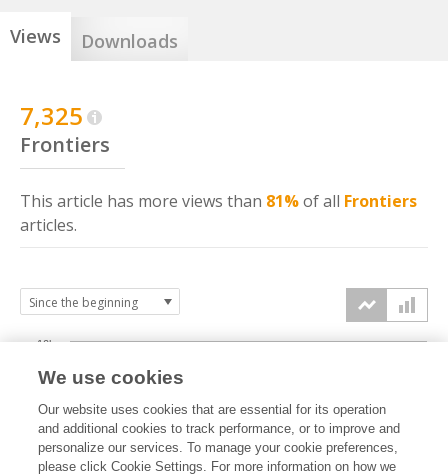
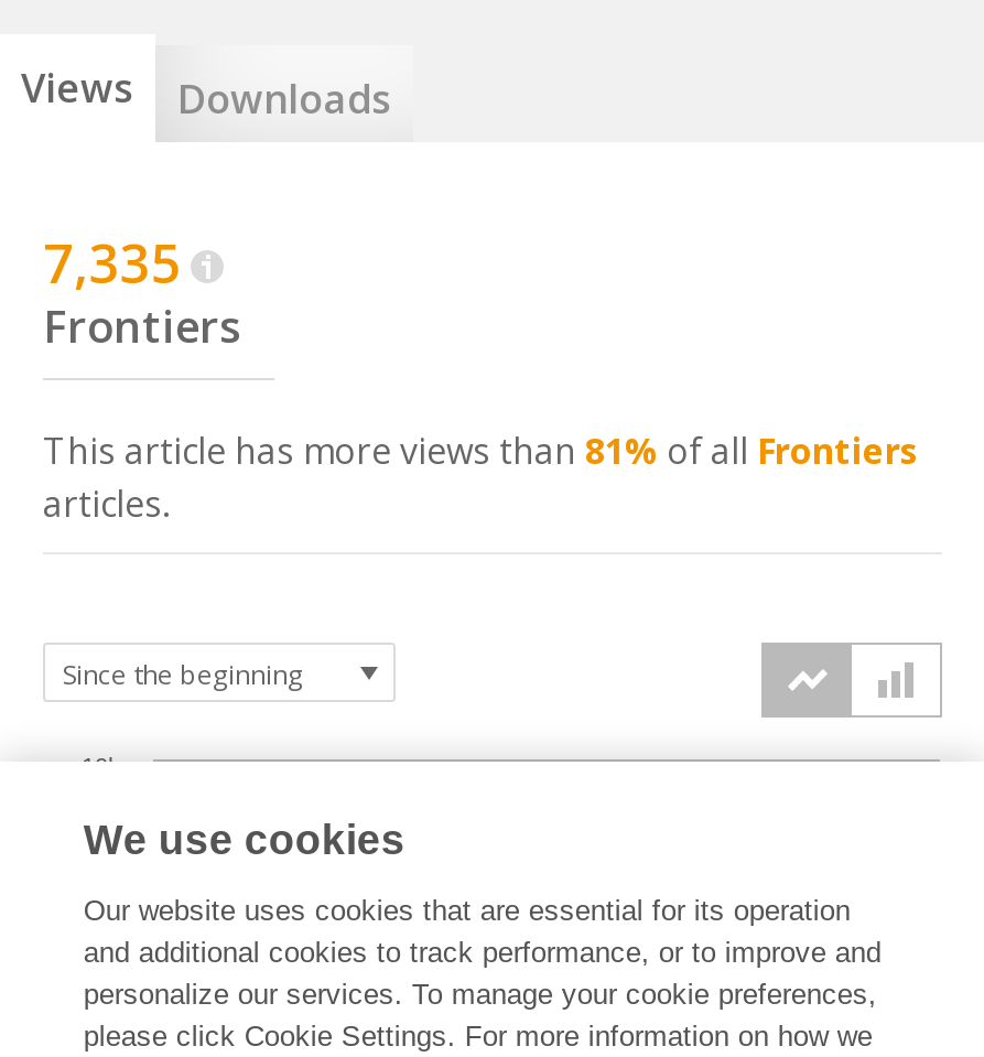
- 7,325
+ 7,335
